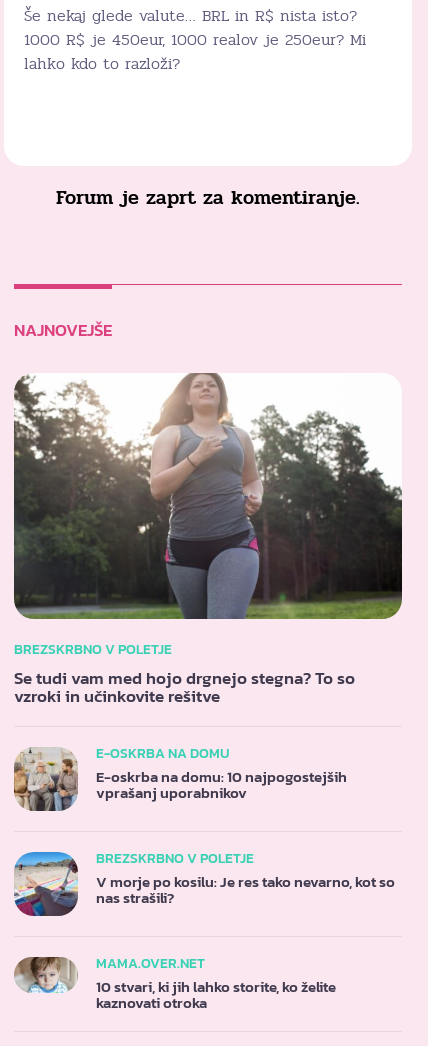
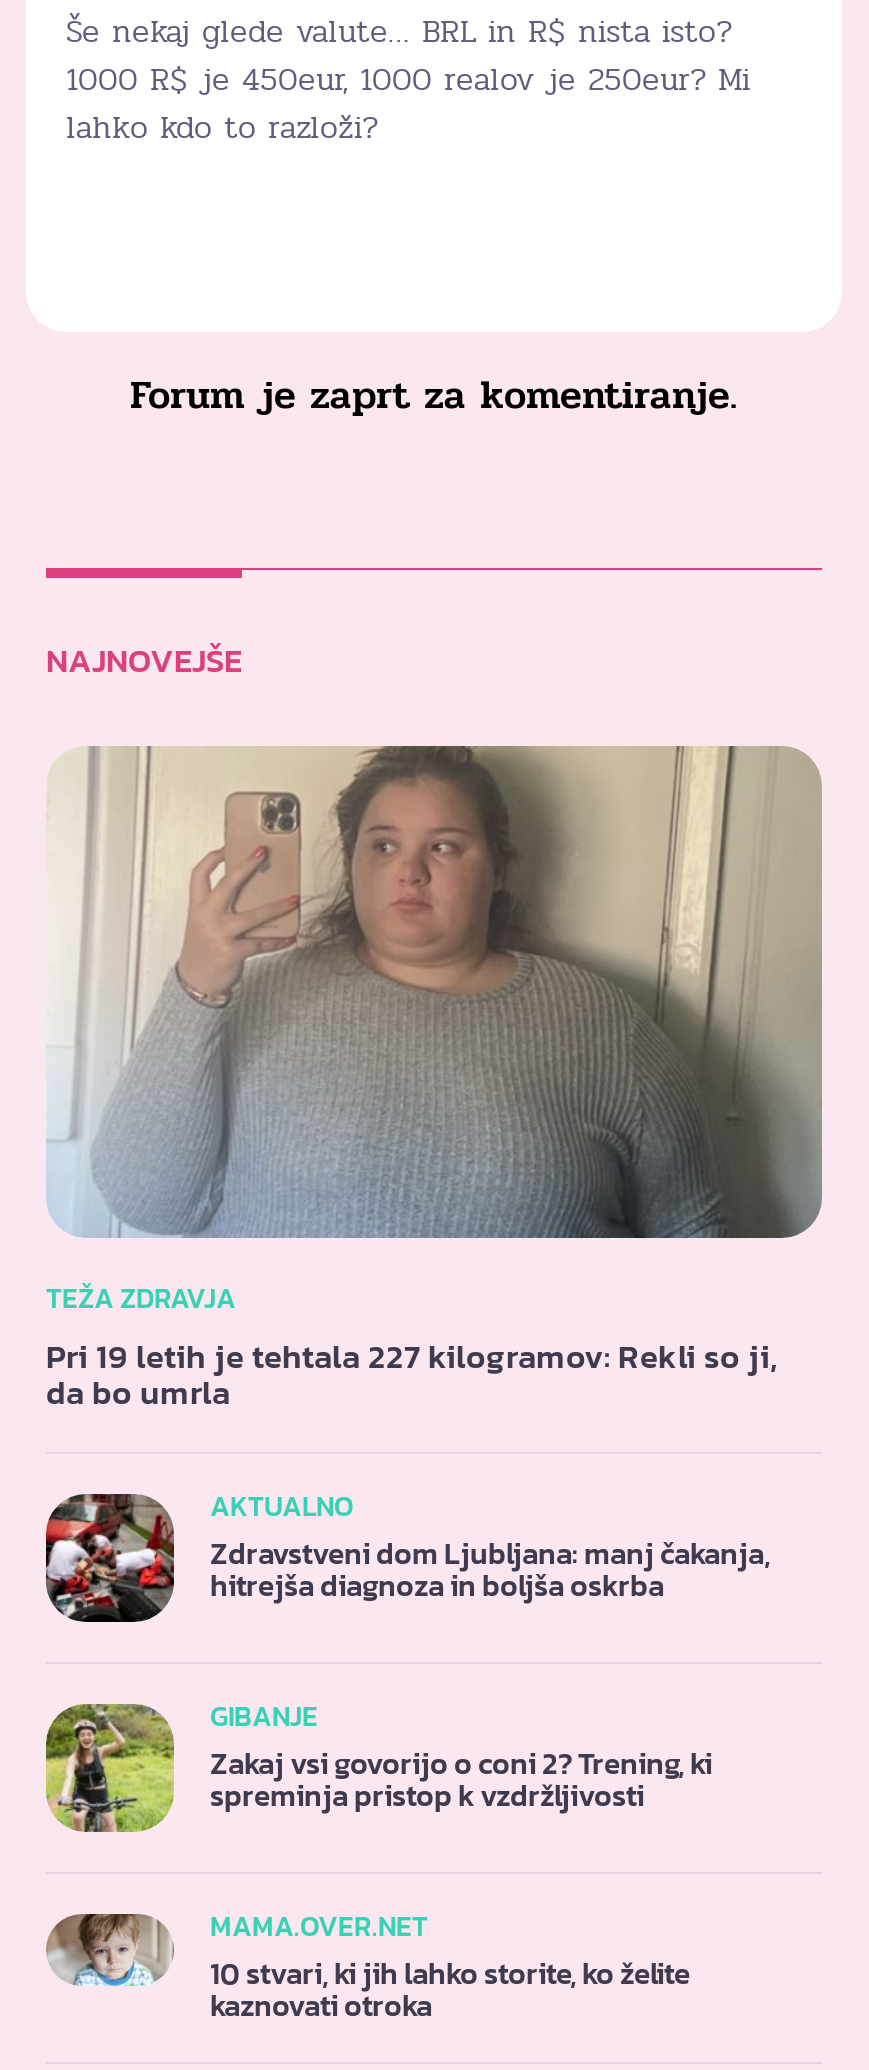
- [image]
- BREZSKRBNO V POLETJE
- Se tudi vam med hojo drgnejo stegna? To so
- vzroki in učinkovite rešitve
+ [image]
+ TEŽA ZDRAVJA
+ Pri 19 letih je tehtala 227 kilogramov: Rekli so ji,
+ da bo umrla

- [image]
- E-OSKRBA NA DOMU
- E-oskrba na domu: 10 najpogostejših
- vprašanj uporabnikov
+ [image]
+ AKTUALNO
+ Zdravstveni dom Ljubljana: manj čakanja,
+ hitrejša diagnoza in boljša oskrba

- [image]
- BREZSKRBNO V POLETJE
- V morje po kosilu: Je res tako nevarno, kot so
- nas strašili?
+ [image]
+ GIBANJE
+ Zakaj vsi govorijo o coni 2? Trening, ki
+ spreminja pristop k vzdržljivosti
